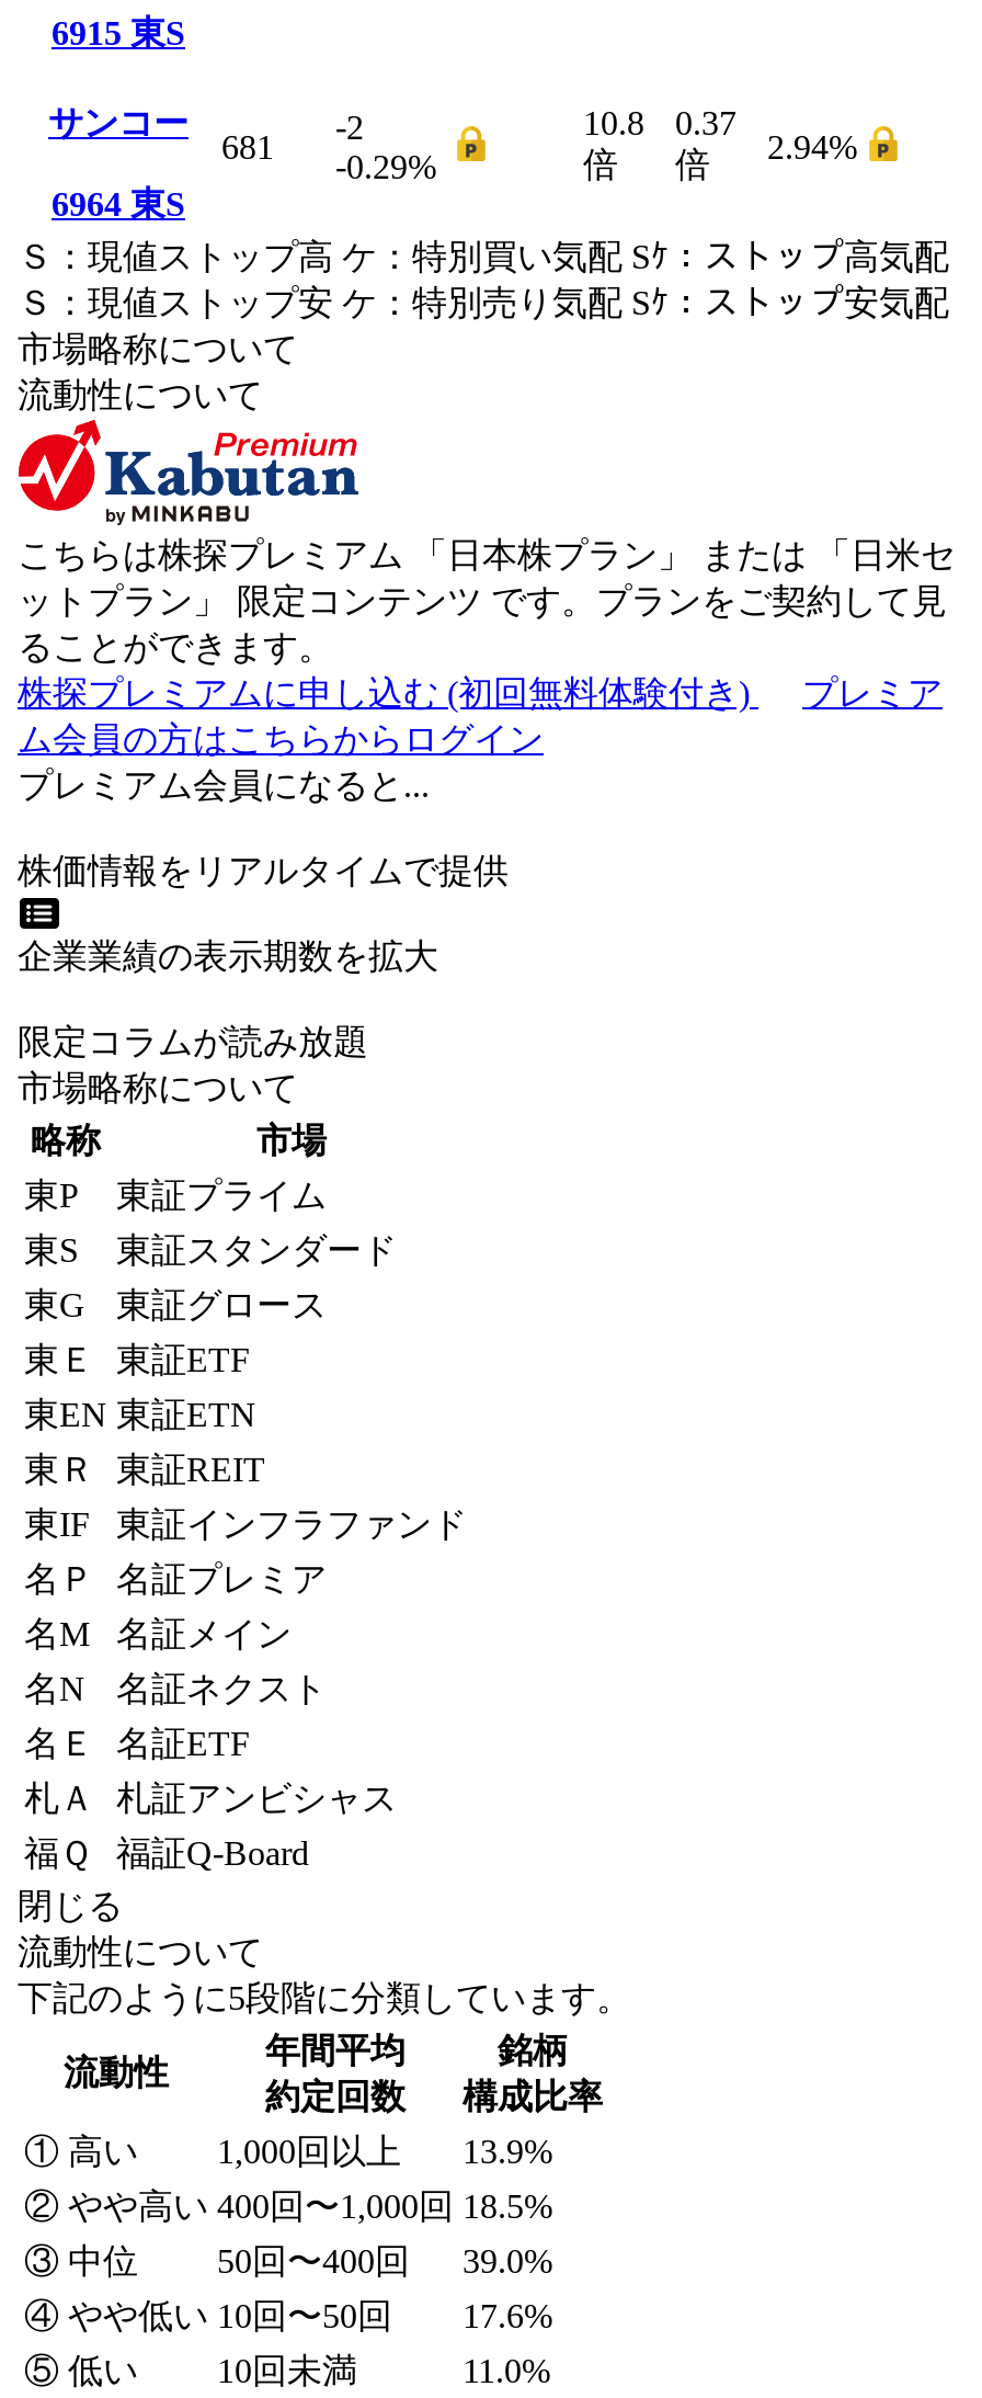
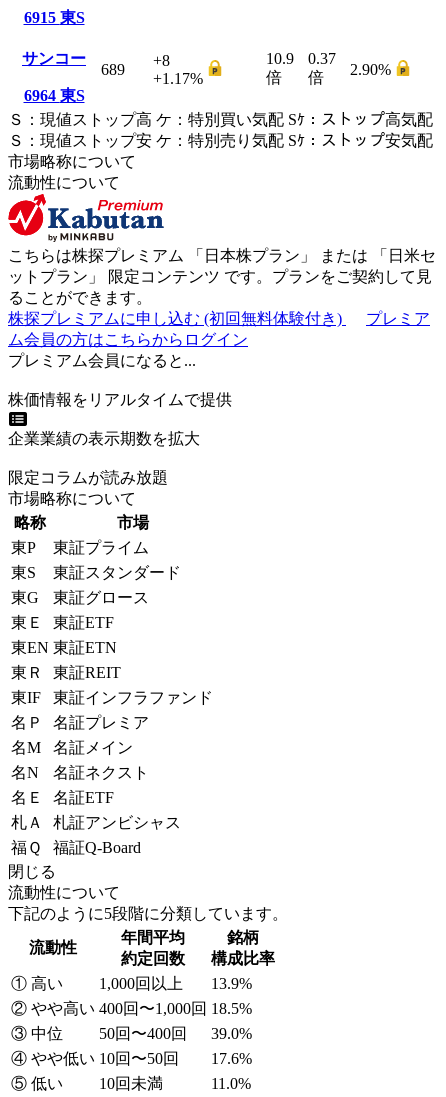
- -2
+ +8

- 10.8 0.37
+ 10.9 0.37

- 681
+ 689

- 倍 倍 2.94%
+ 倍 倍 2.90%

- -0.29%
+ +1.17%
